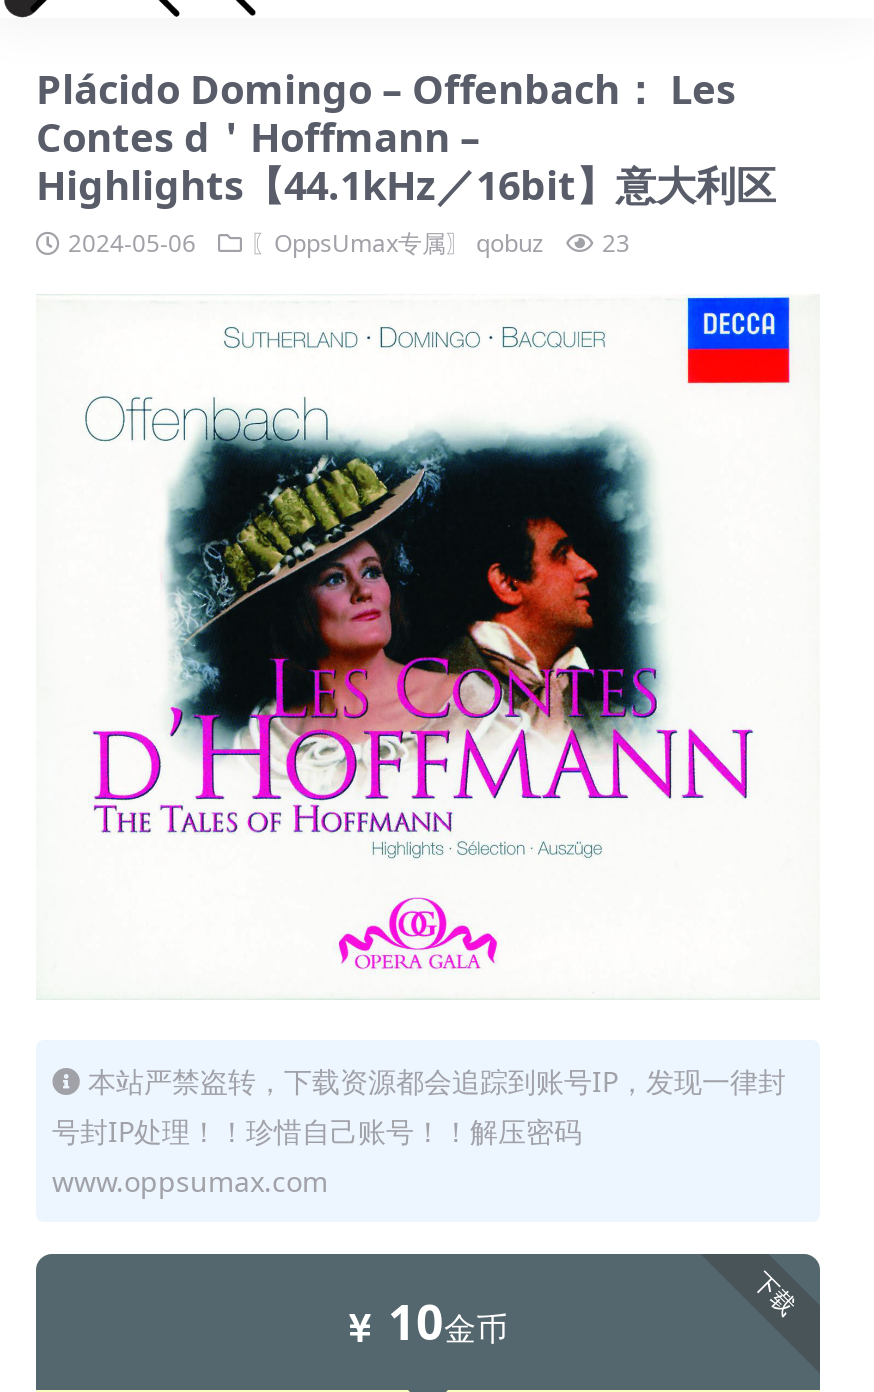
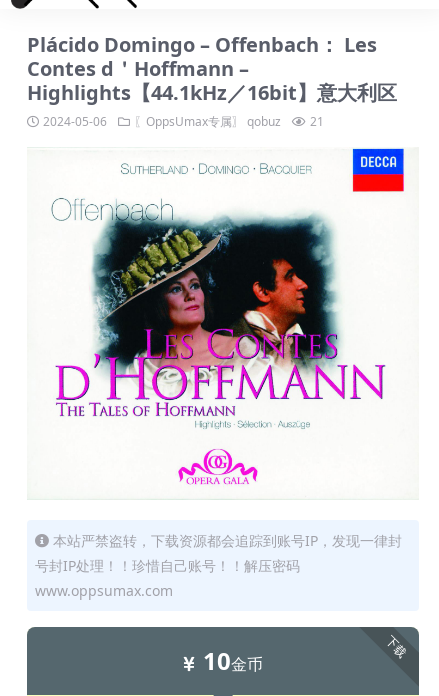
- 2024-05-06 〖OppsUmax专属〗 qobuz 23
+ 2024-05-06 〖OppsUmax专属〗 qobuz 21
